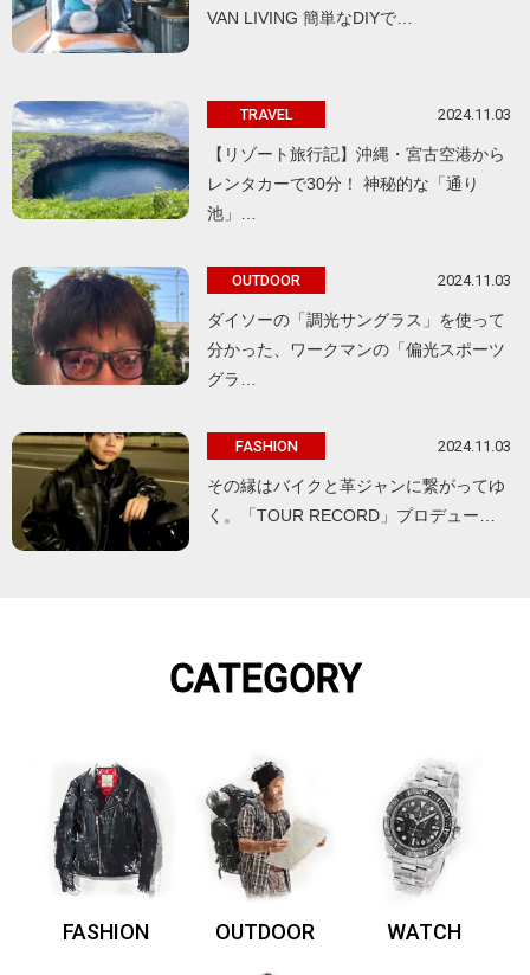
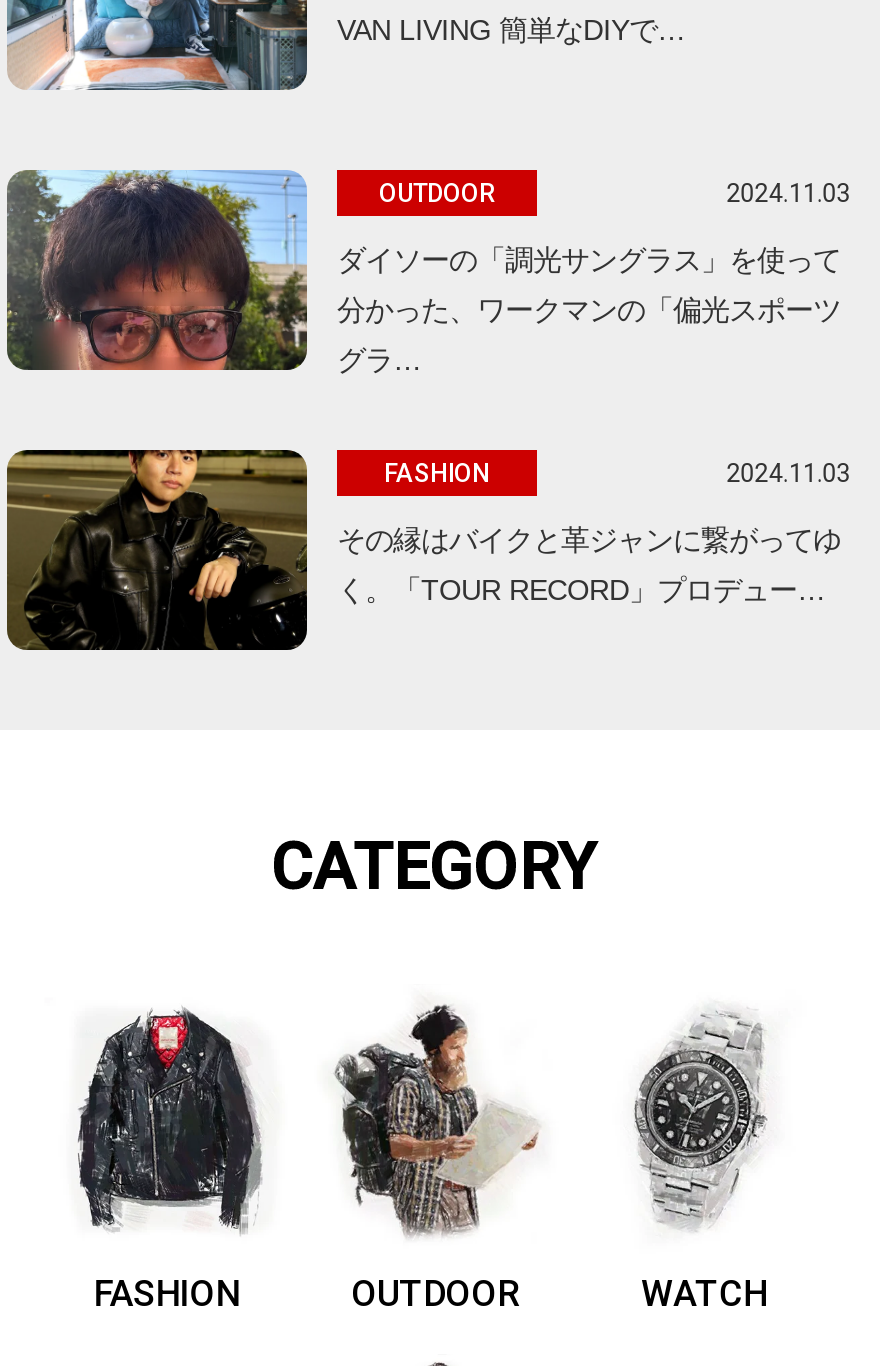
- [image]
- TRAVEL
- 2024.11.03
- 【リゾート旅行記】沖縄・宮古空港から
- レンタカーで30分！ 神秘的な「通り
- 池」…
